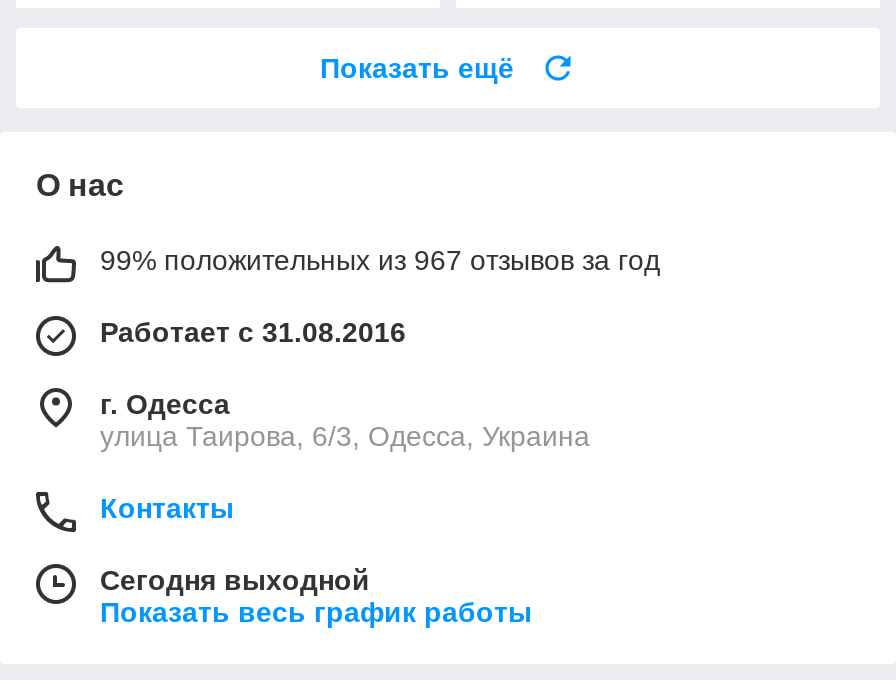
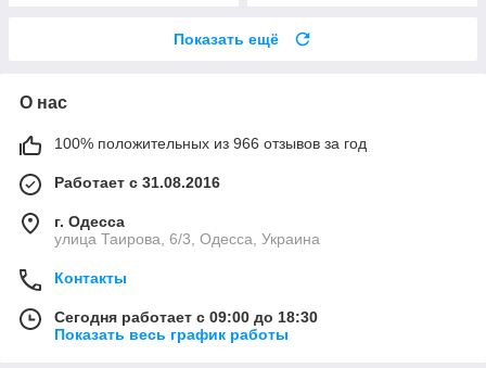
- 99% положительных из 967 отзывов за год
+ 100% положительных из 966 отзывов за год

- Сегодня выходной
+ Сегодня работает с 09:00 до 18:30
